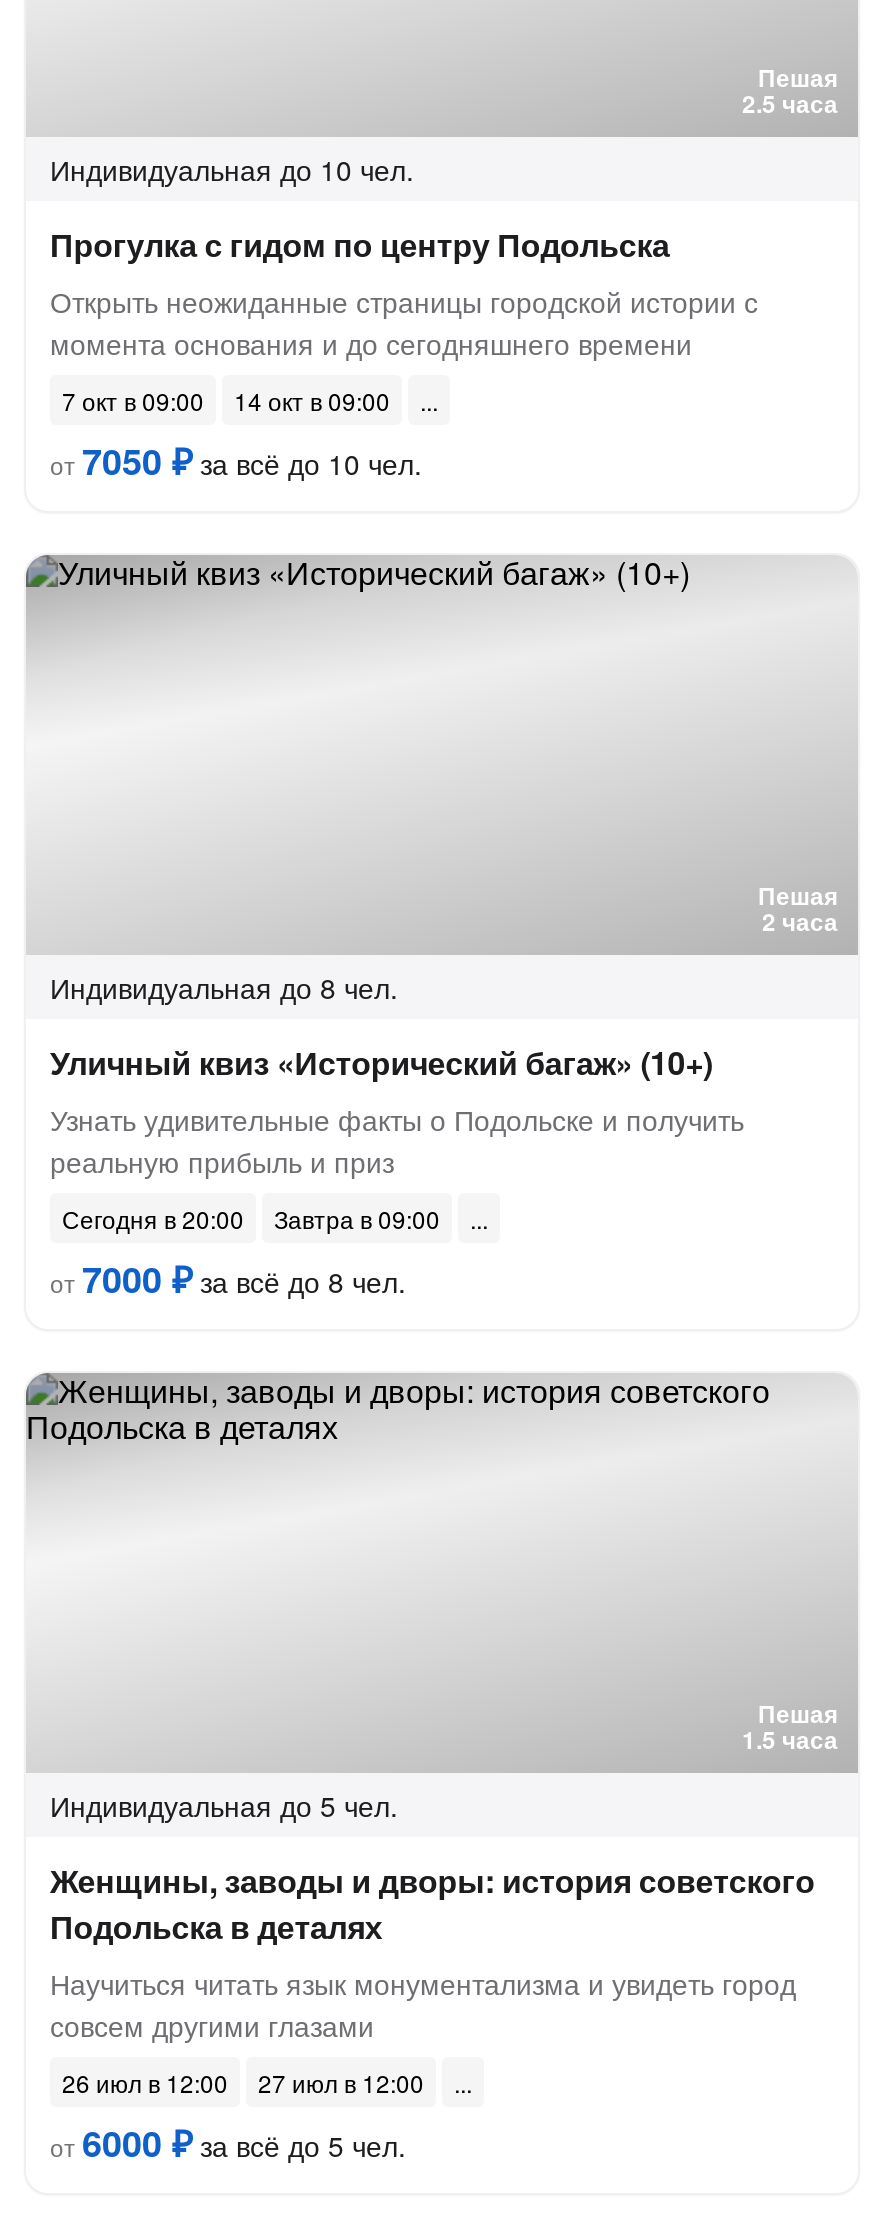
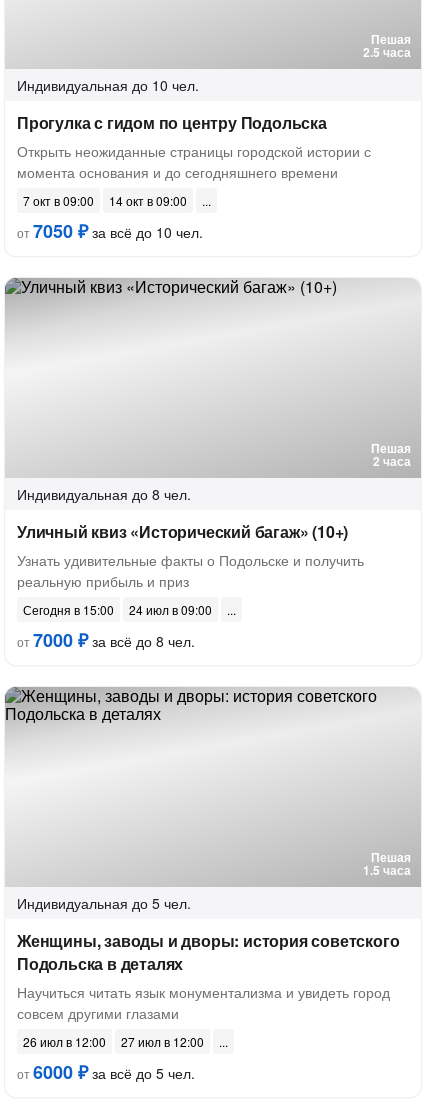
- Сегодня в 20:00
- Завтра в 09:00
+ Сегодня в 15:00
+ 24 июл в 09:00
